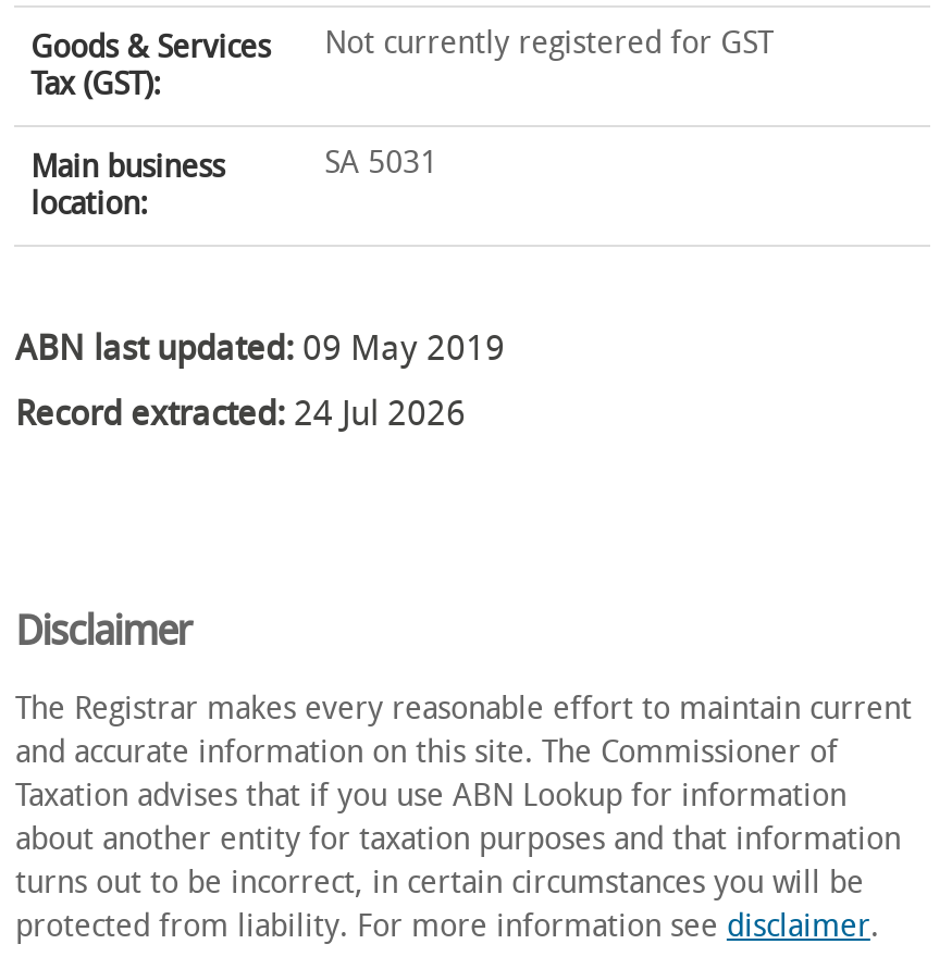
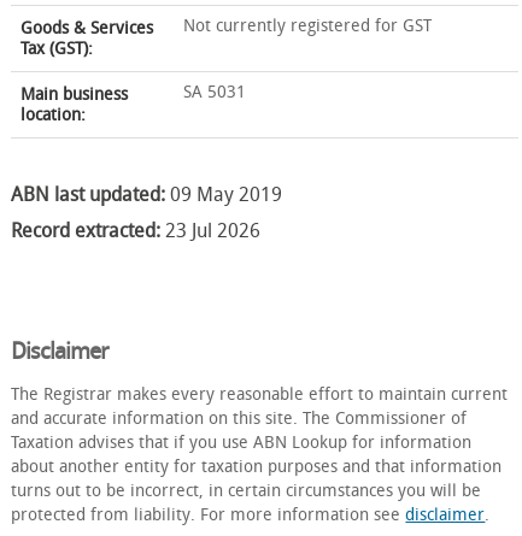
- Record extracted: 24 Jul 2026
+ Record extracted: 23 Jul 2026
